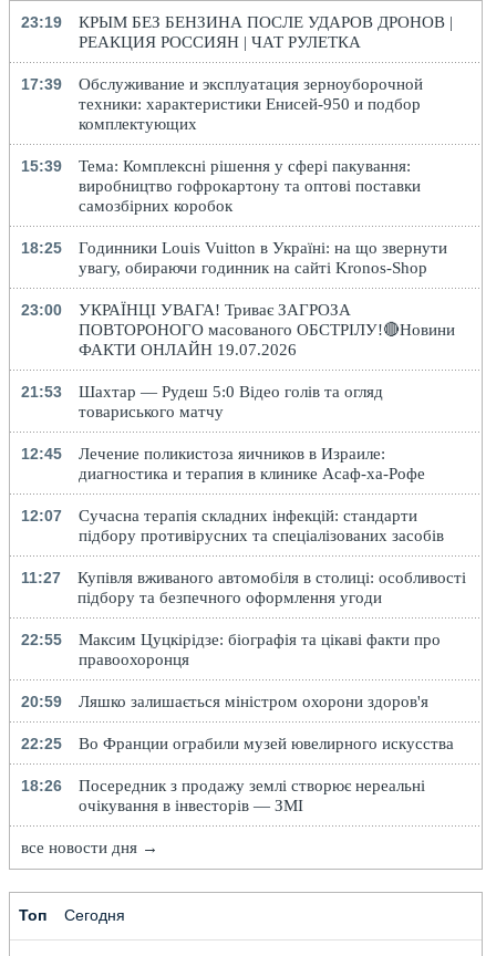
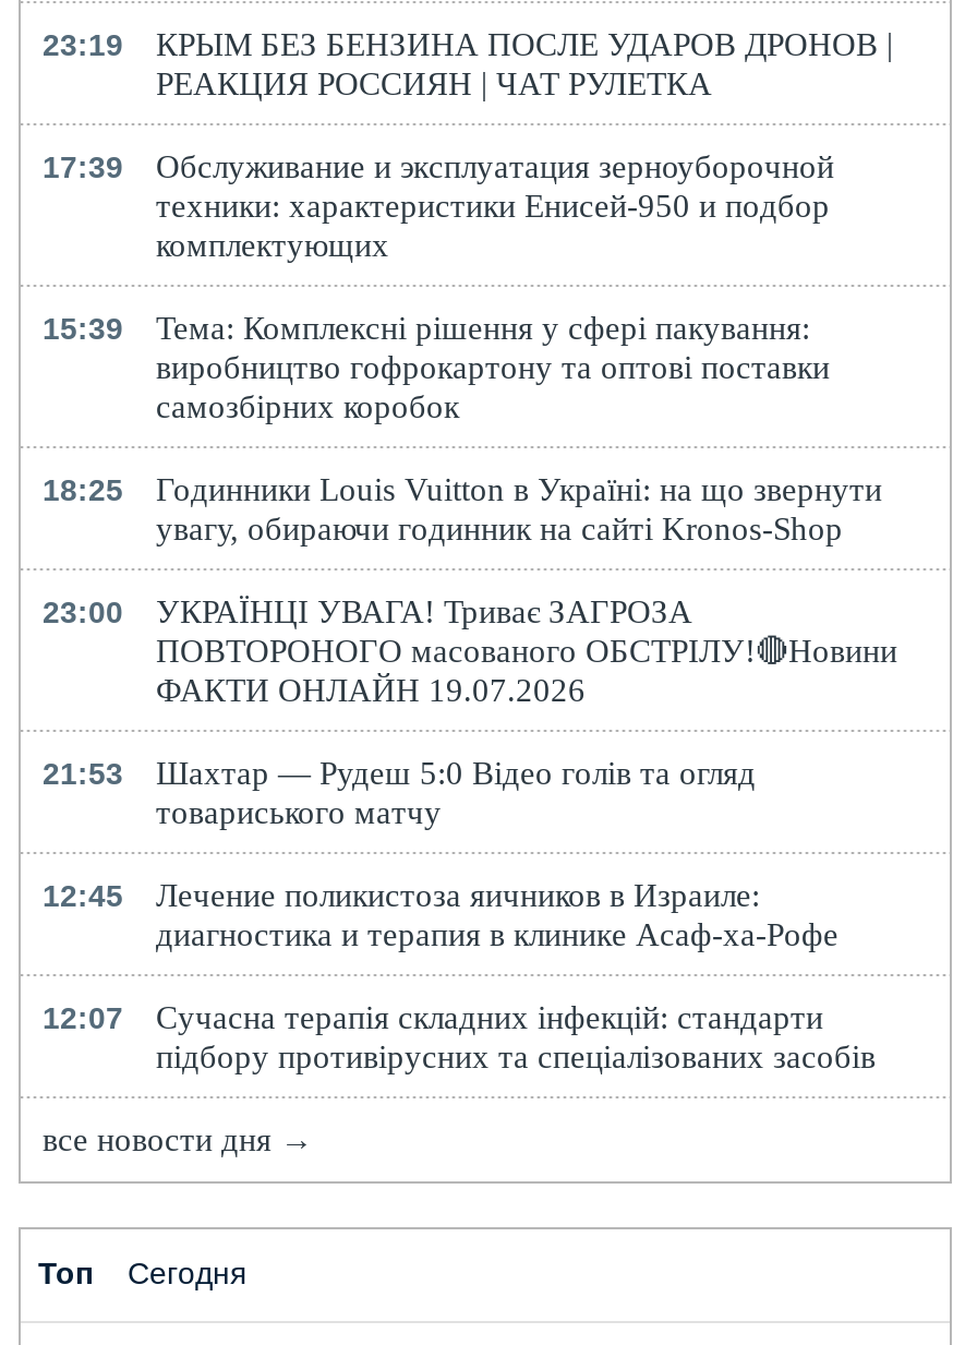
- 11:27
- Купівля вживаного автомобіля в столиці: особливості
- підбору та безпечного оформлення угоди
- 22:55
- Максим Цуцкірідзе: біографія та цікаві факти про
- правоохоронця
- 20:59
- Ляшко залишається міністром охорони здоров'я
- 22:25
- Во Франции ограбили музей ювелирного искусства
- 18:26
- Посередник з продажу землі створює нереальні
- очікування в інвесторів — ЗМІ
